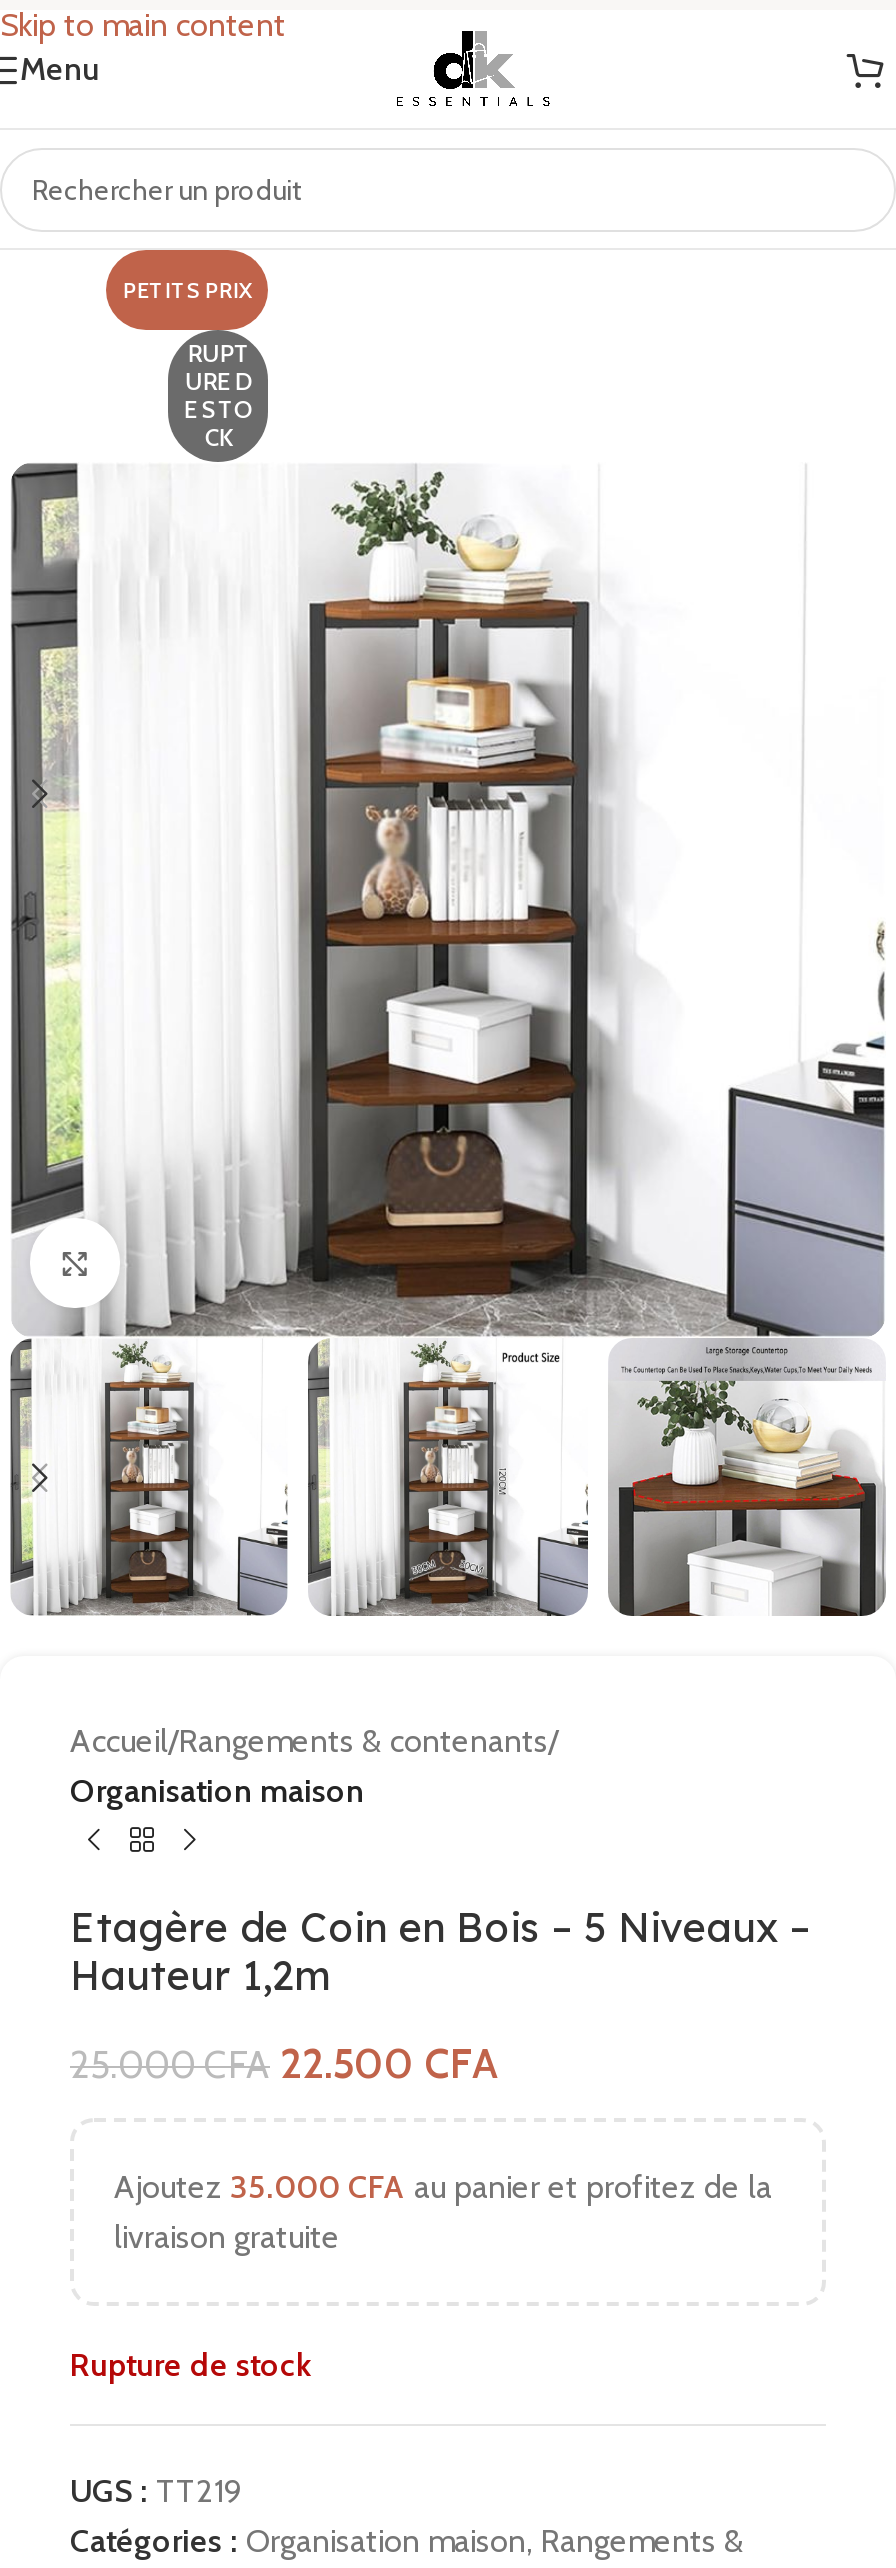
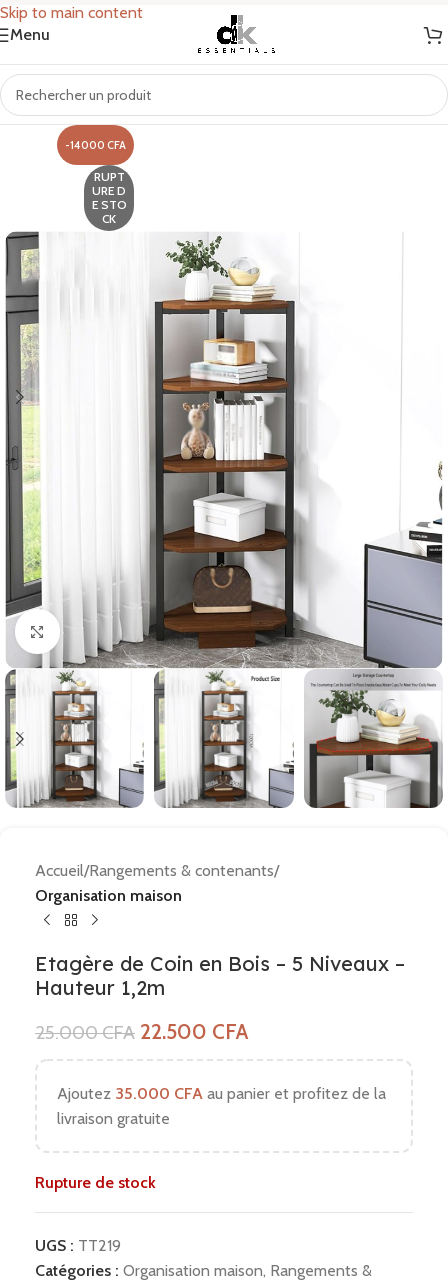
- PETITS PRIX
+ -14 000 CFA
